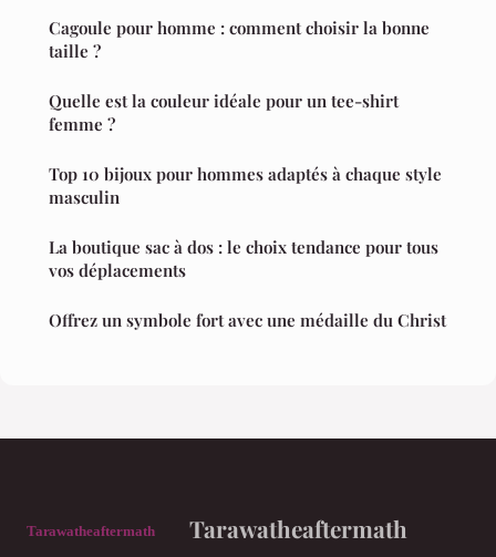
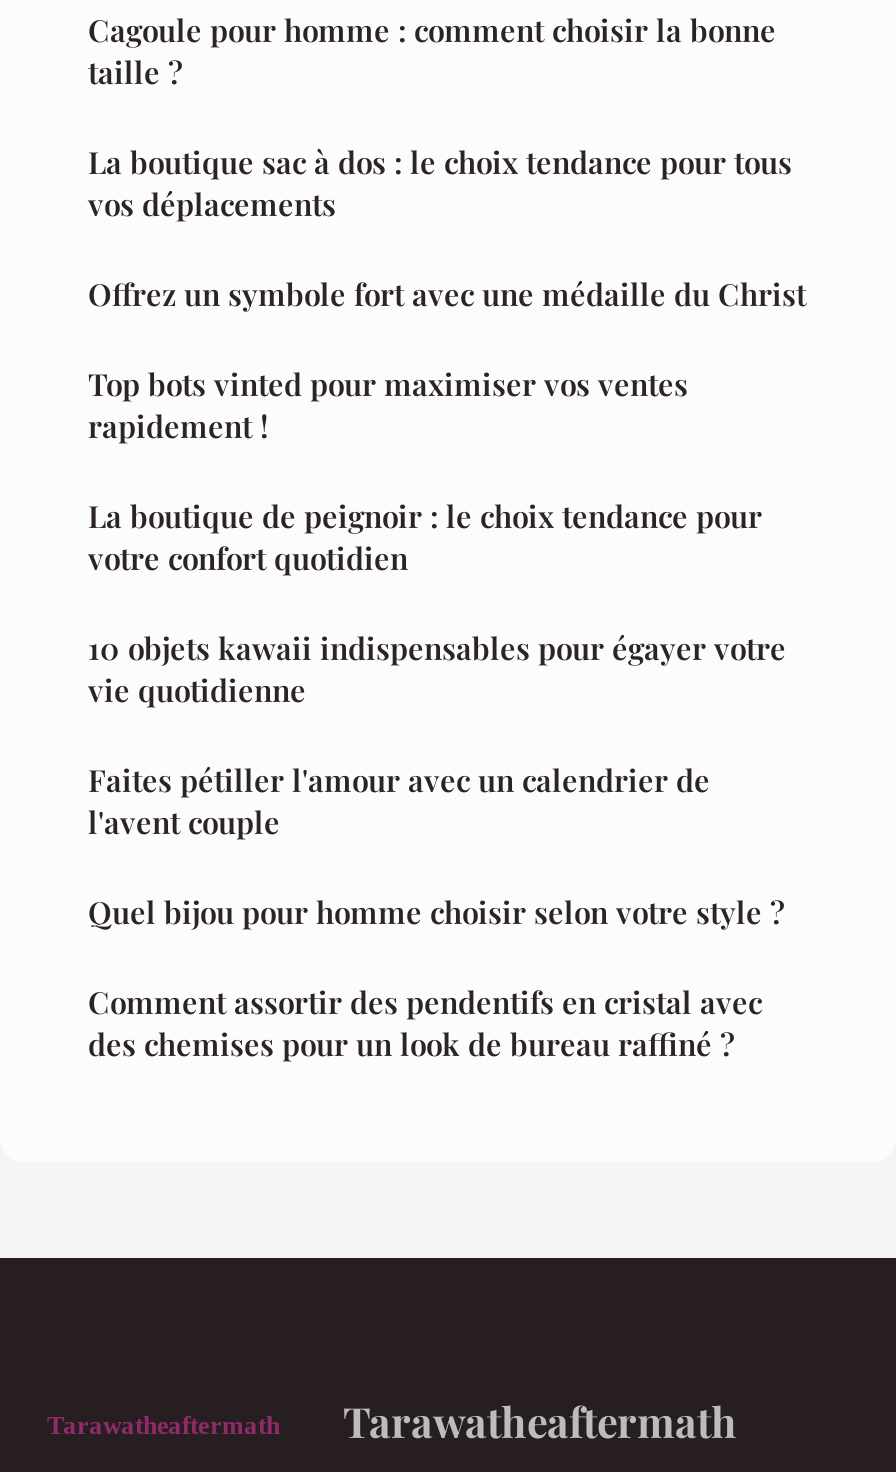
- Quelle est la couleur idéale pour un tee-shirt
- femme ?
- Top 10 bijoux pour hommes adaptés à chaque style
- masculin

moved up: La boutique sac à dos : le choix tendance pour tous | vos déplacements | Offrez un symbole fort avec une médaille du Christ

+ Top bots vinted pour maximiser vos ventes
+ rapidement !
+ La boutique de peignoir : le choix tendance pour
+ votre confort quotidien
+ 10 objets kawaii indispensables pour égayer votre
+ vie quotidienne
+ Faites pétiller l'amour avec un calendrier de
+ l'avent couple
+ Quel bijou pour homme choisir selon votre style ?
+ Comment assortir des pendentifs en cristal avec
+ des chemises pour un look de bureau raffiné ?
